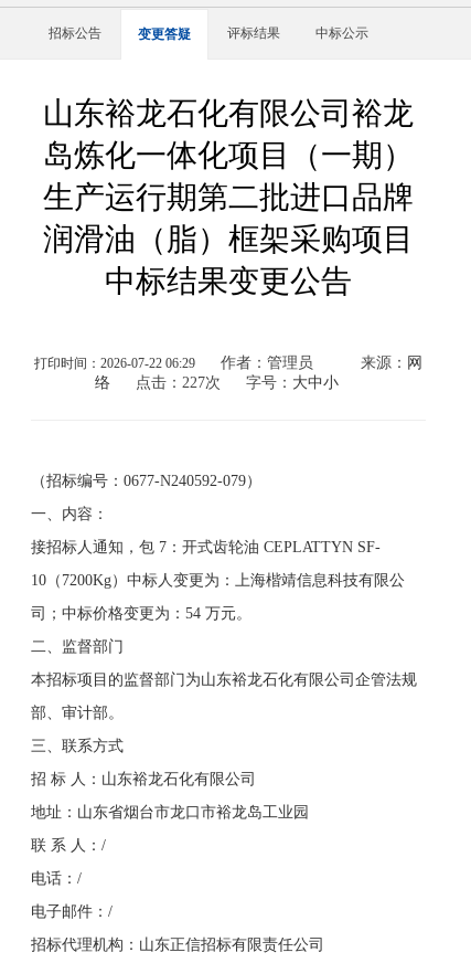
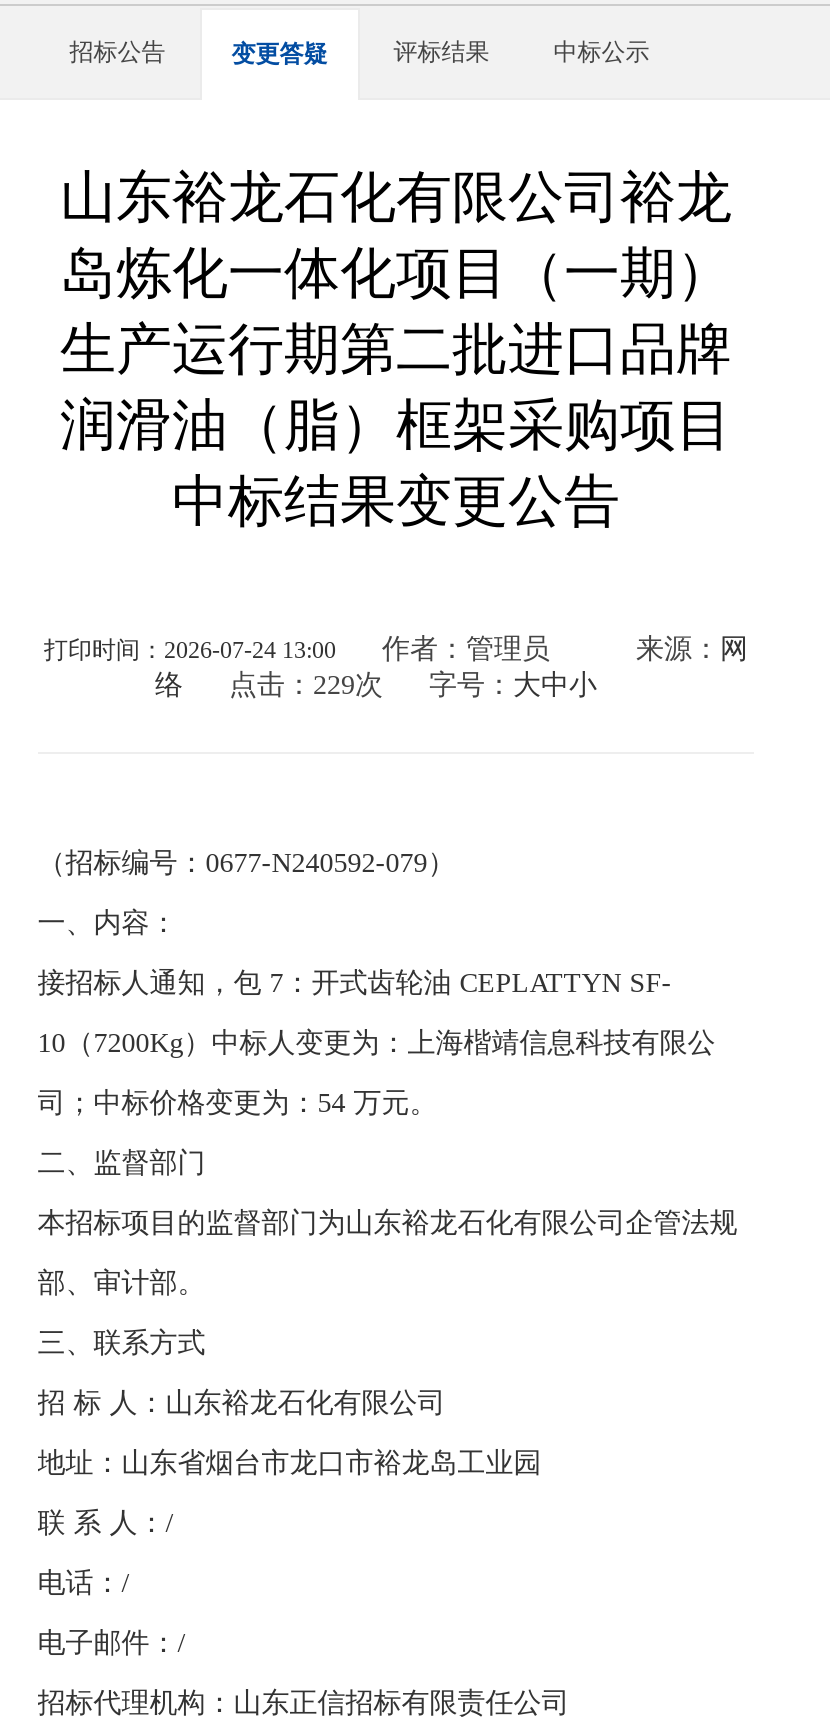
- 打印时间：2026-07-22 06:29 作者：管理员
+ 打印时间：2026-07-24 13:00 作者：管理员

- 络 点击：227次 字号：大中小
+ 络 点击：229次 字号：大中小
